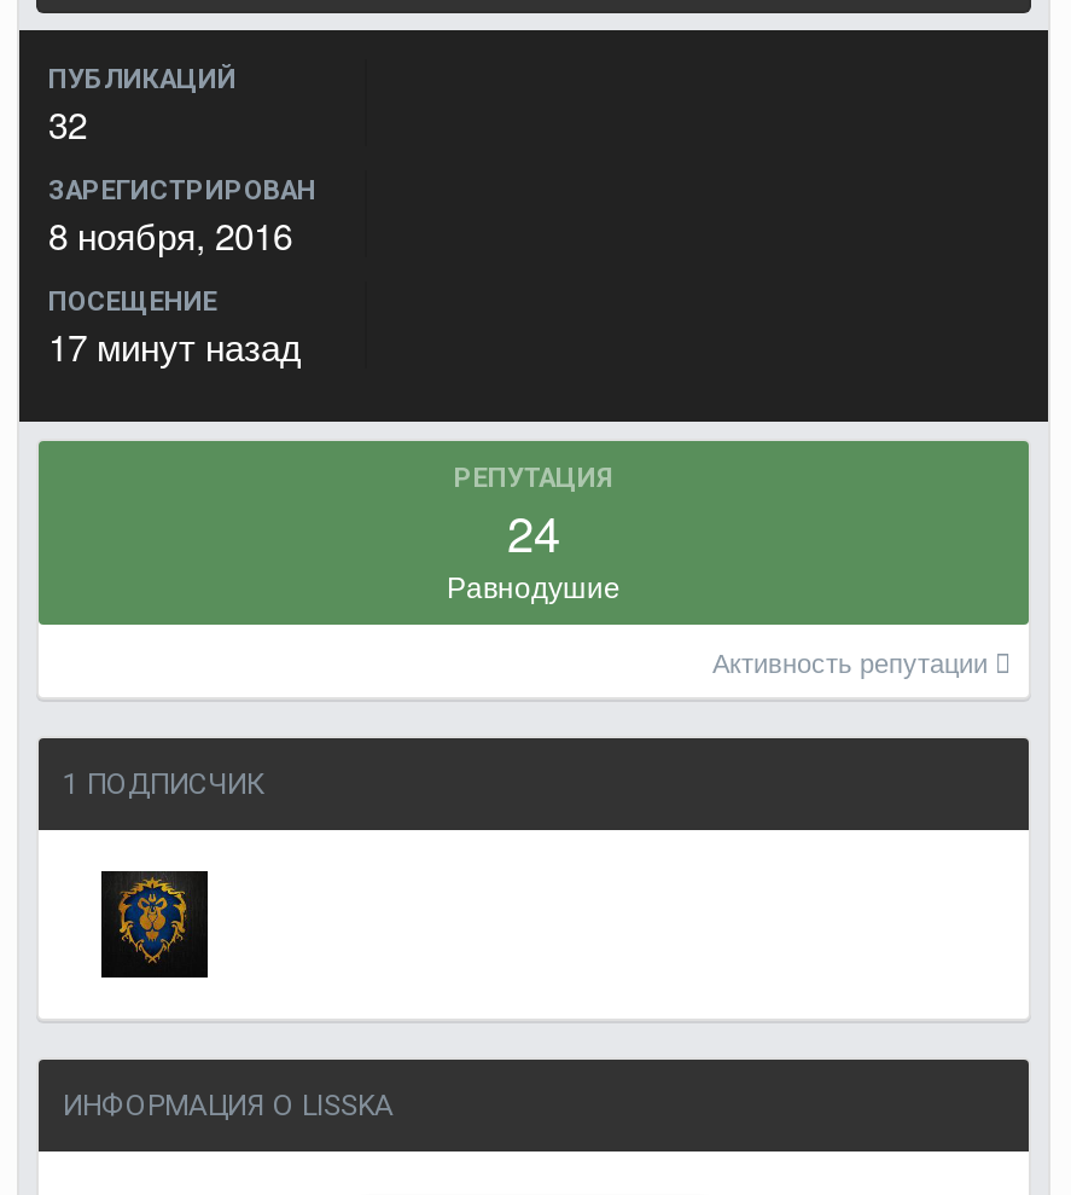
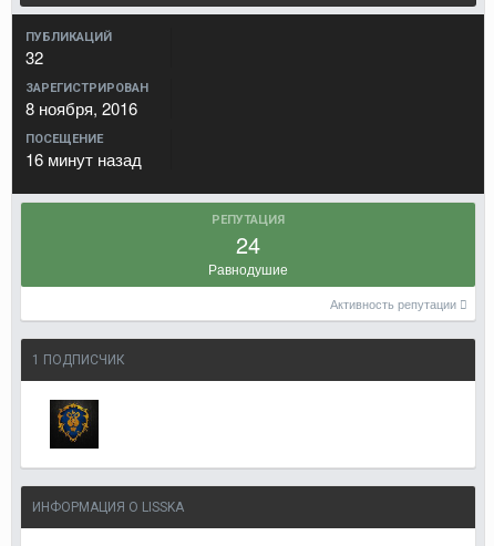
- 17 минут назад
+ 16 минут назад
